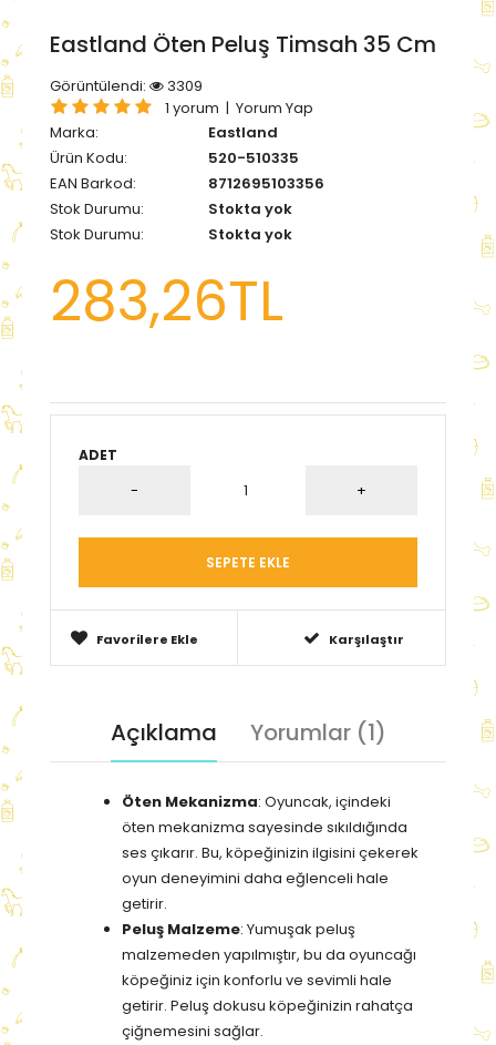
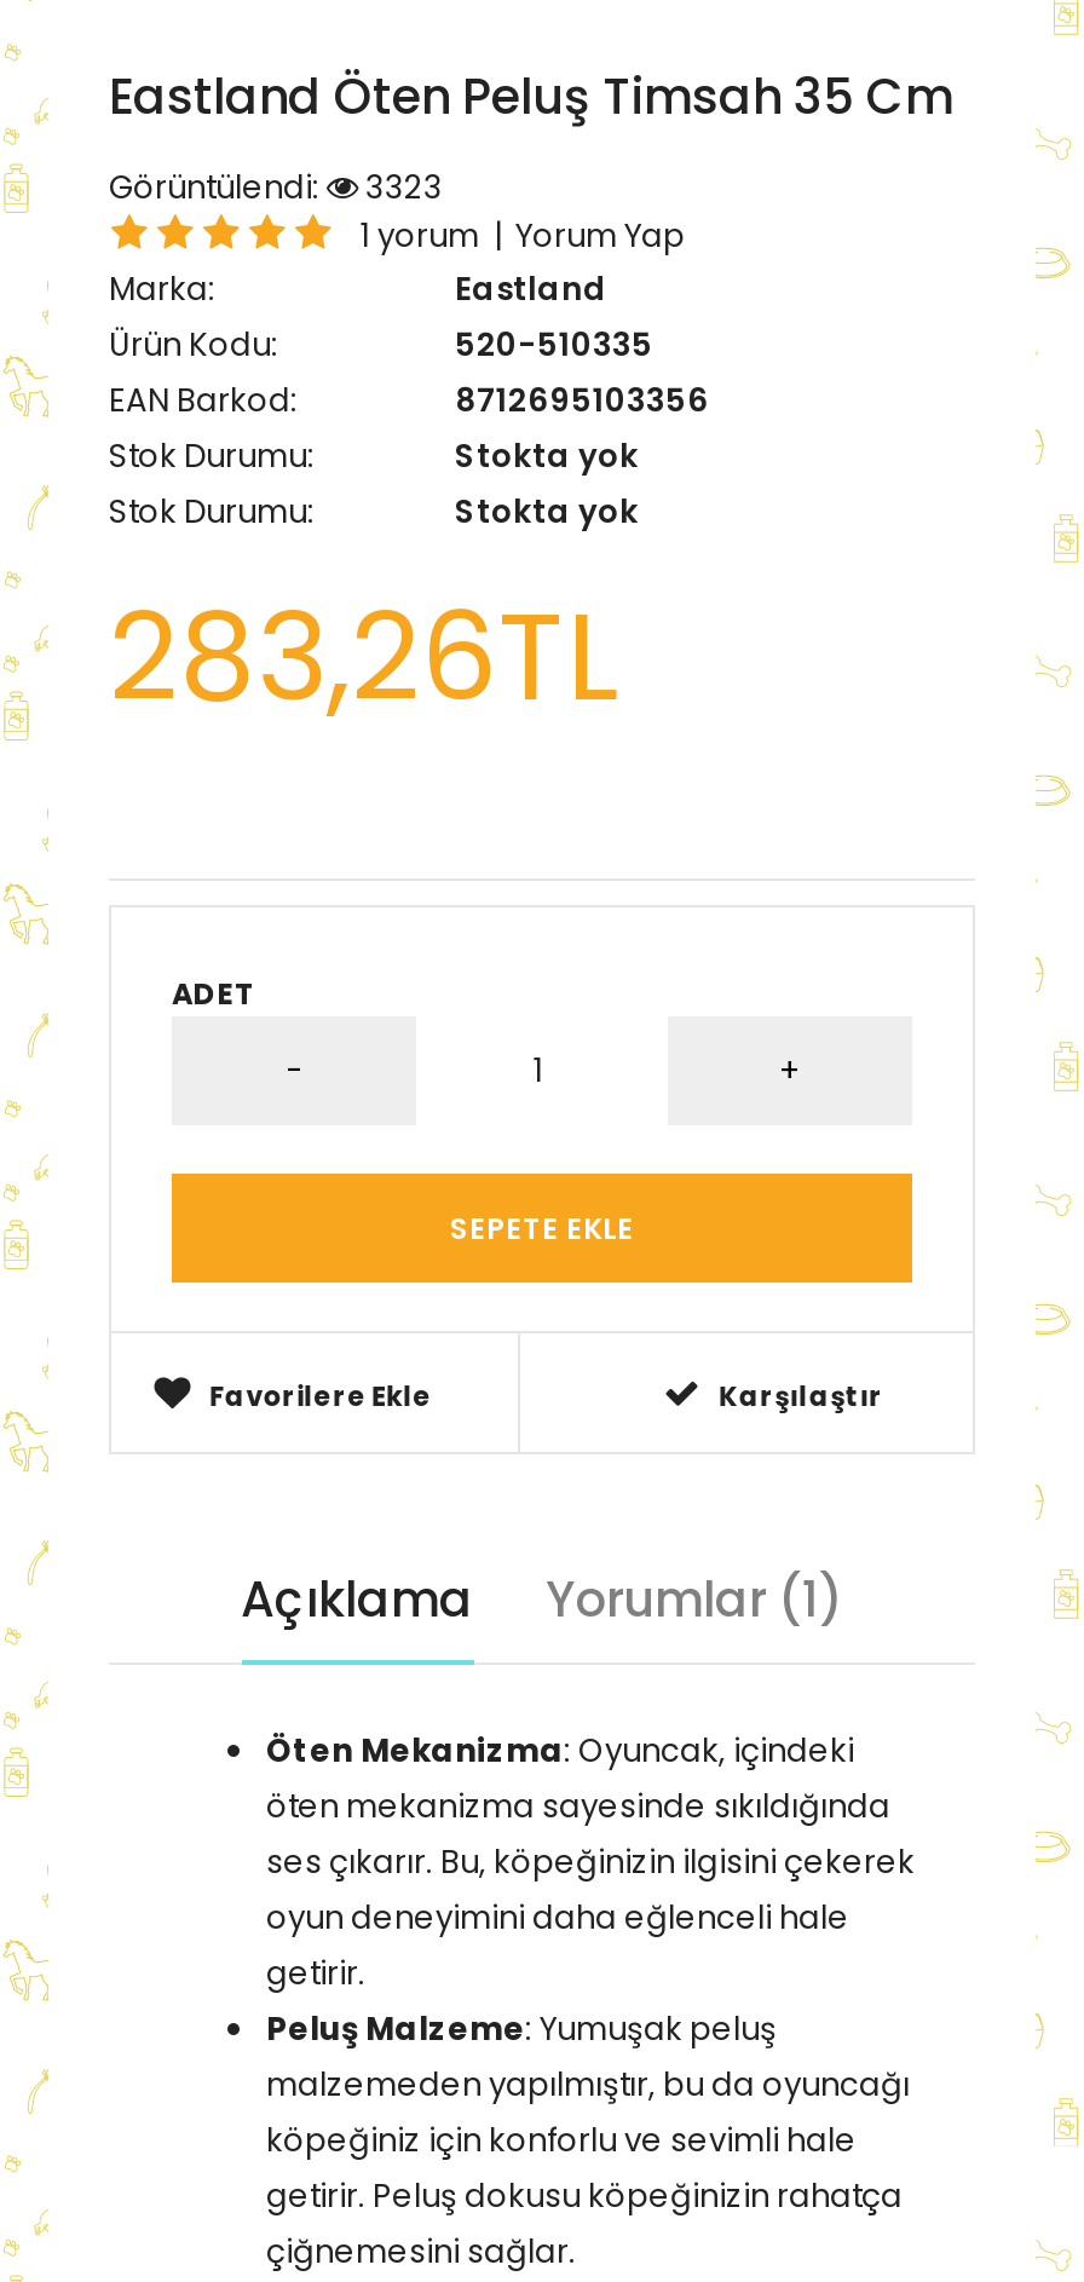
- Görüntülendi: 3309
+ Görüntülendi: 3323
